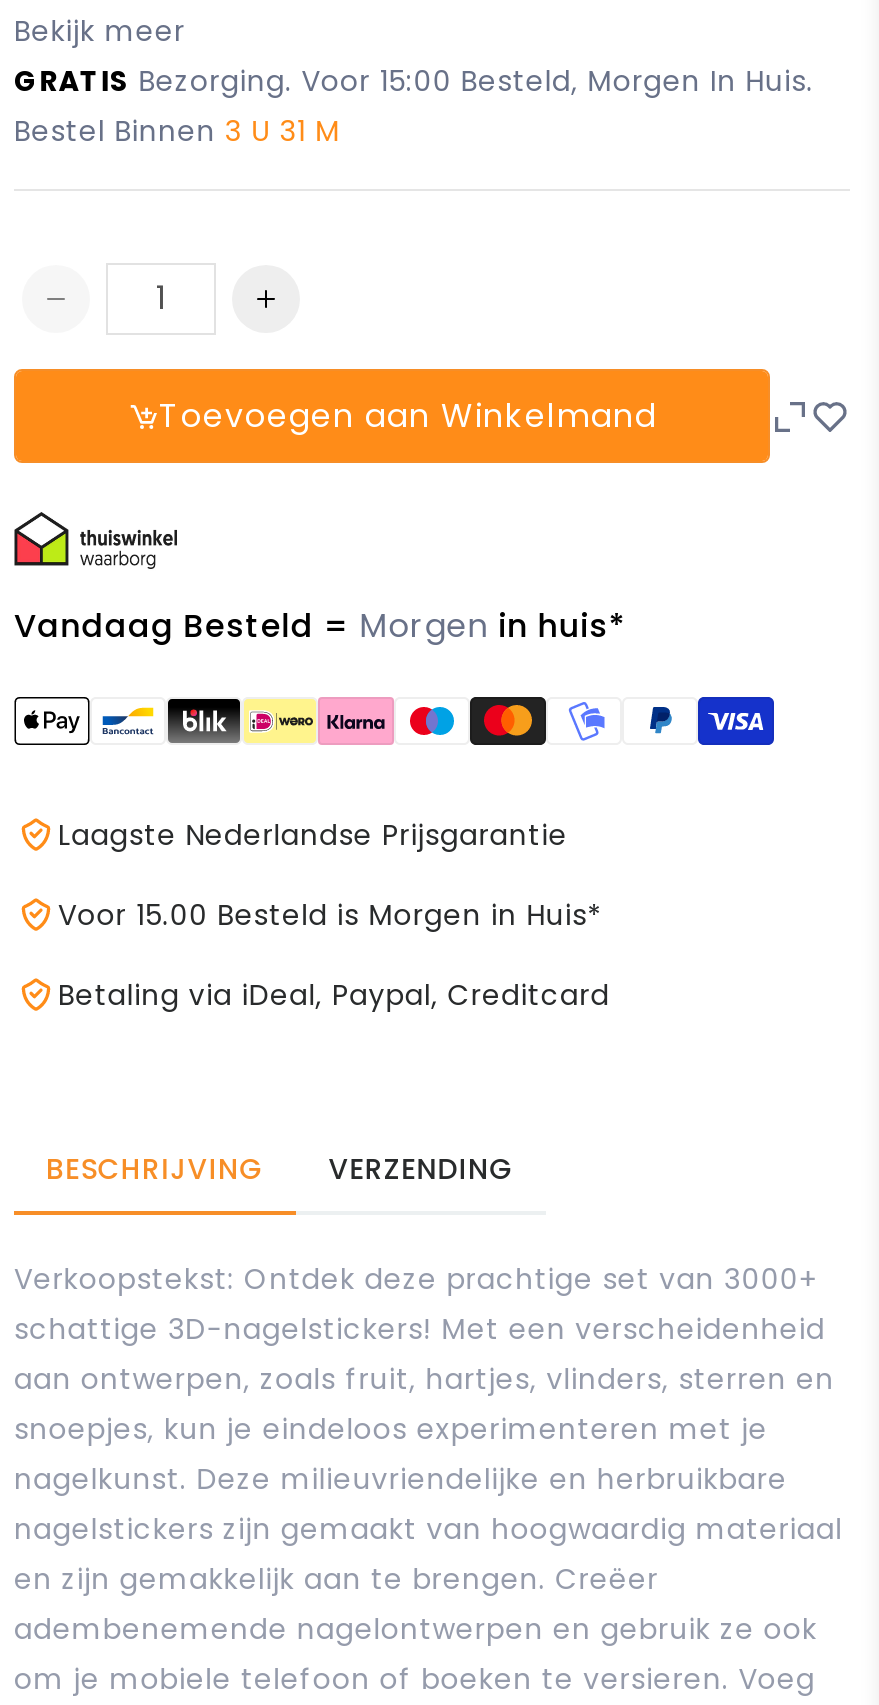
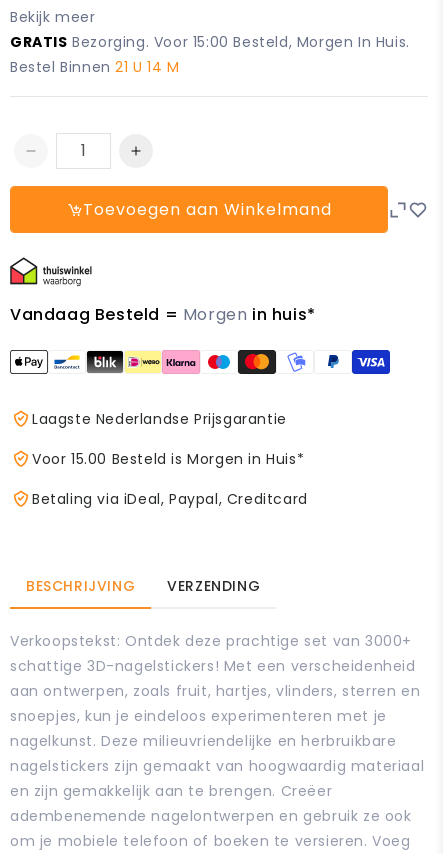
- Bestel Binnen 3 U 31 M
+ Bestel Binnen 21 U 14 M
